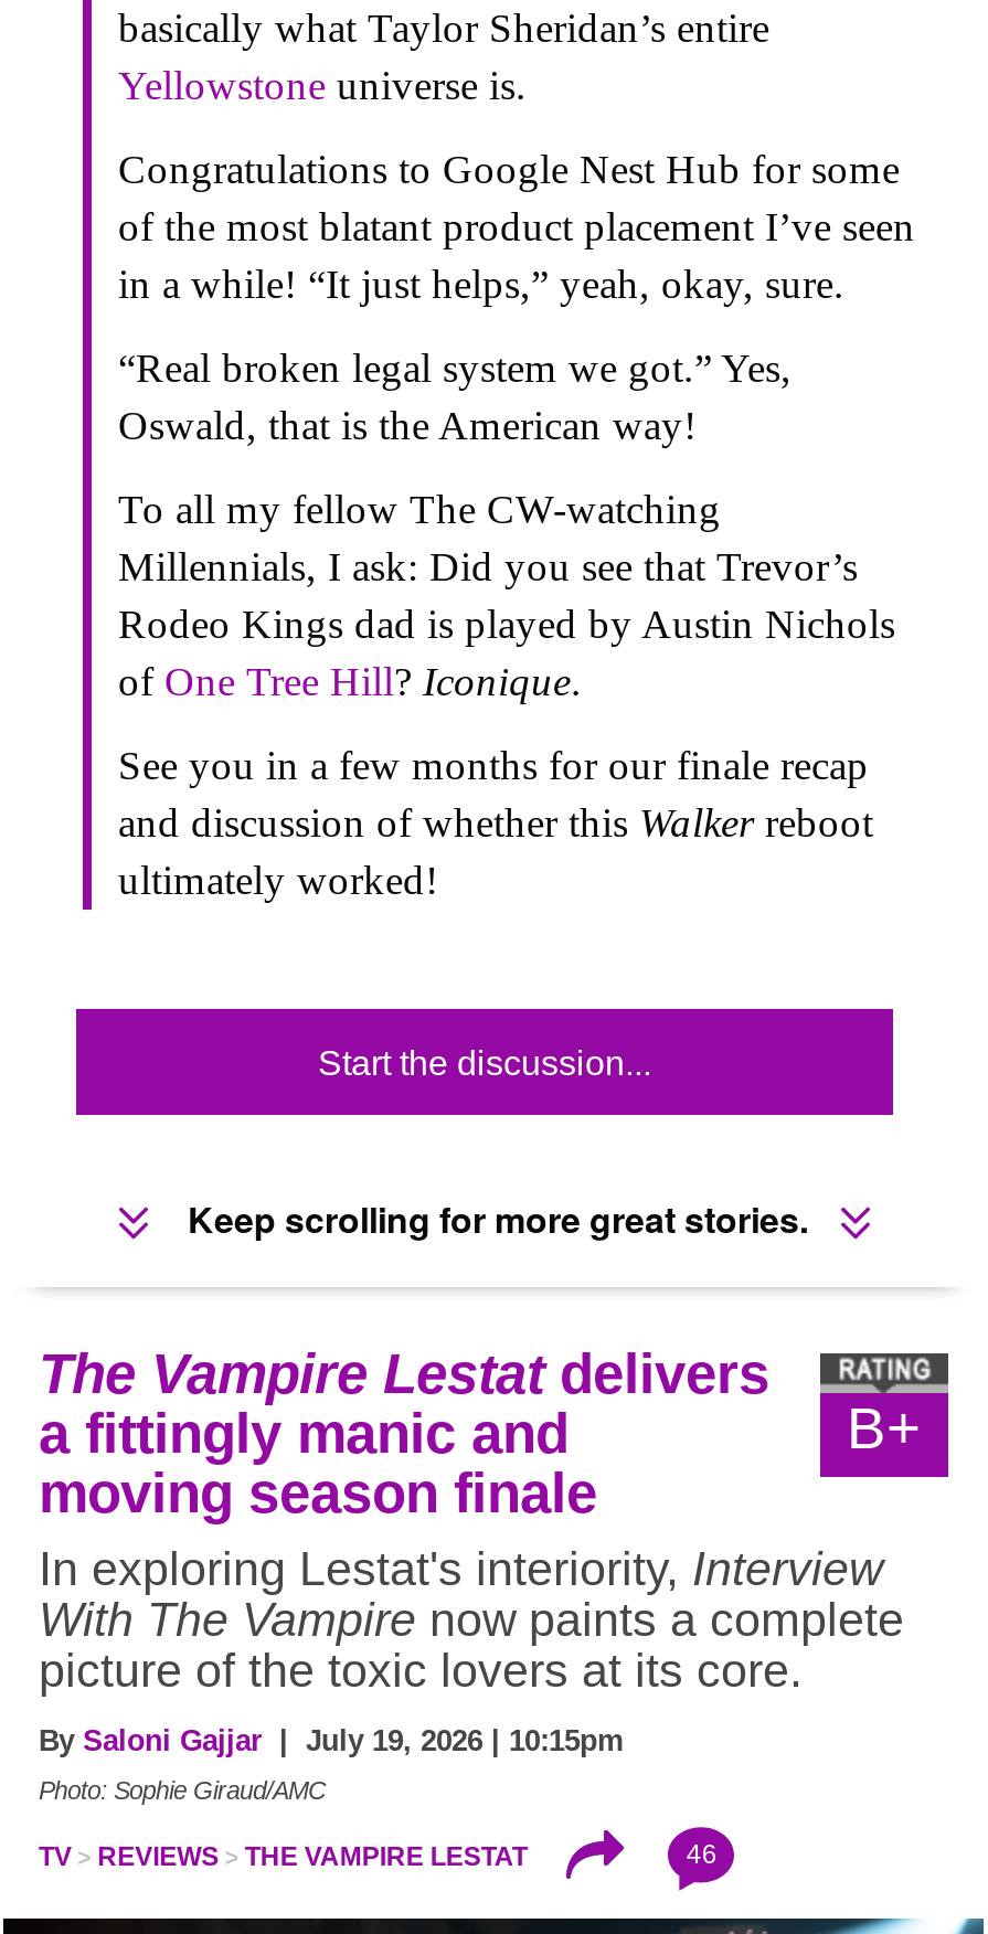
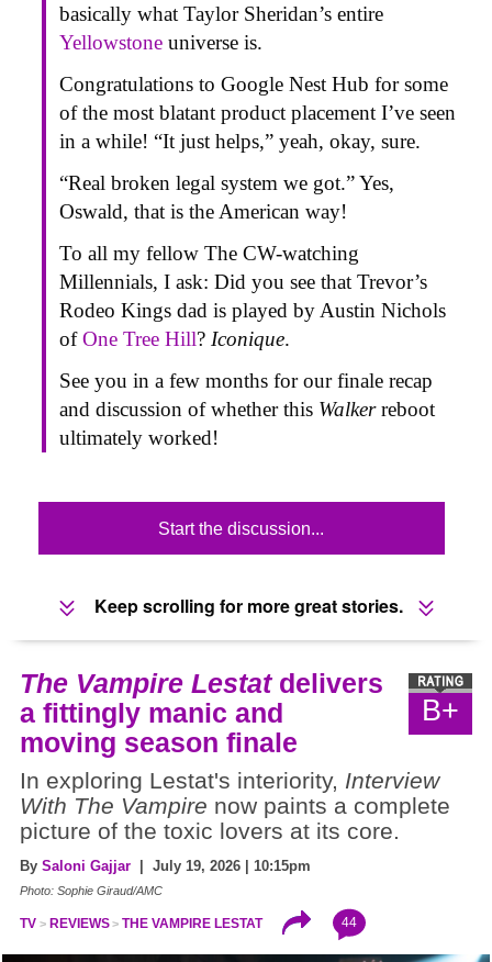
- 46
+ 44
